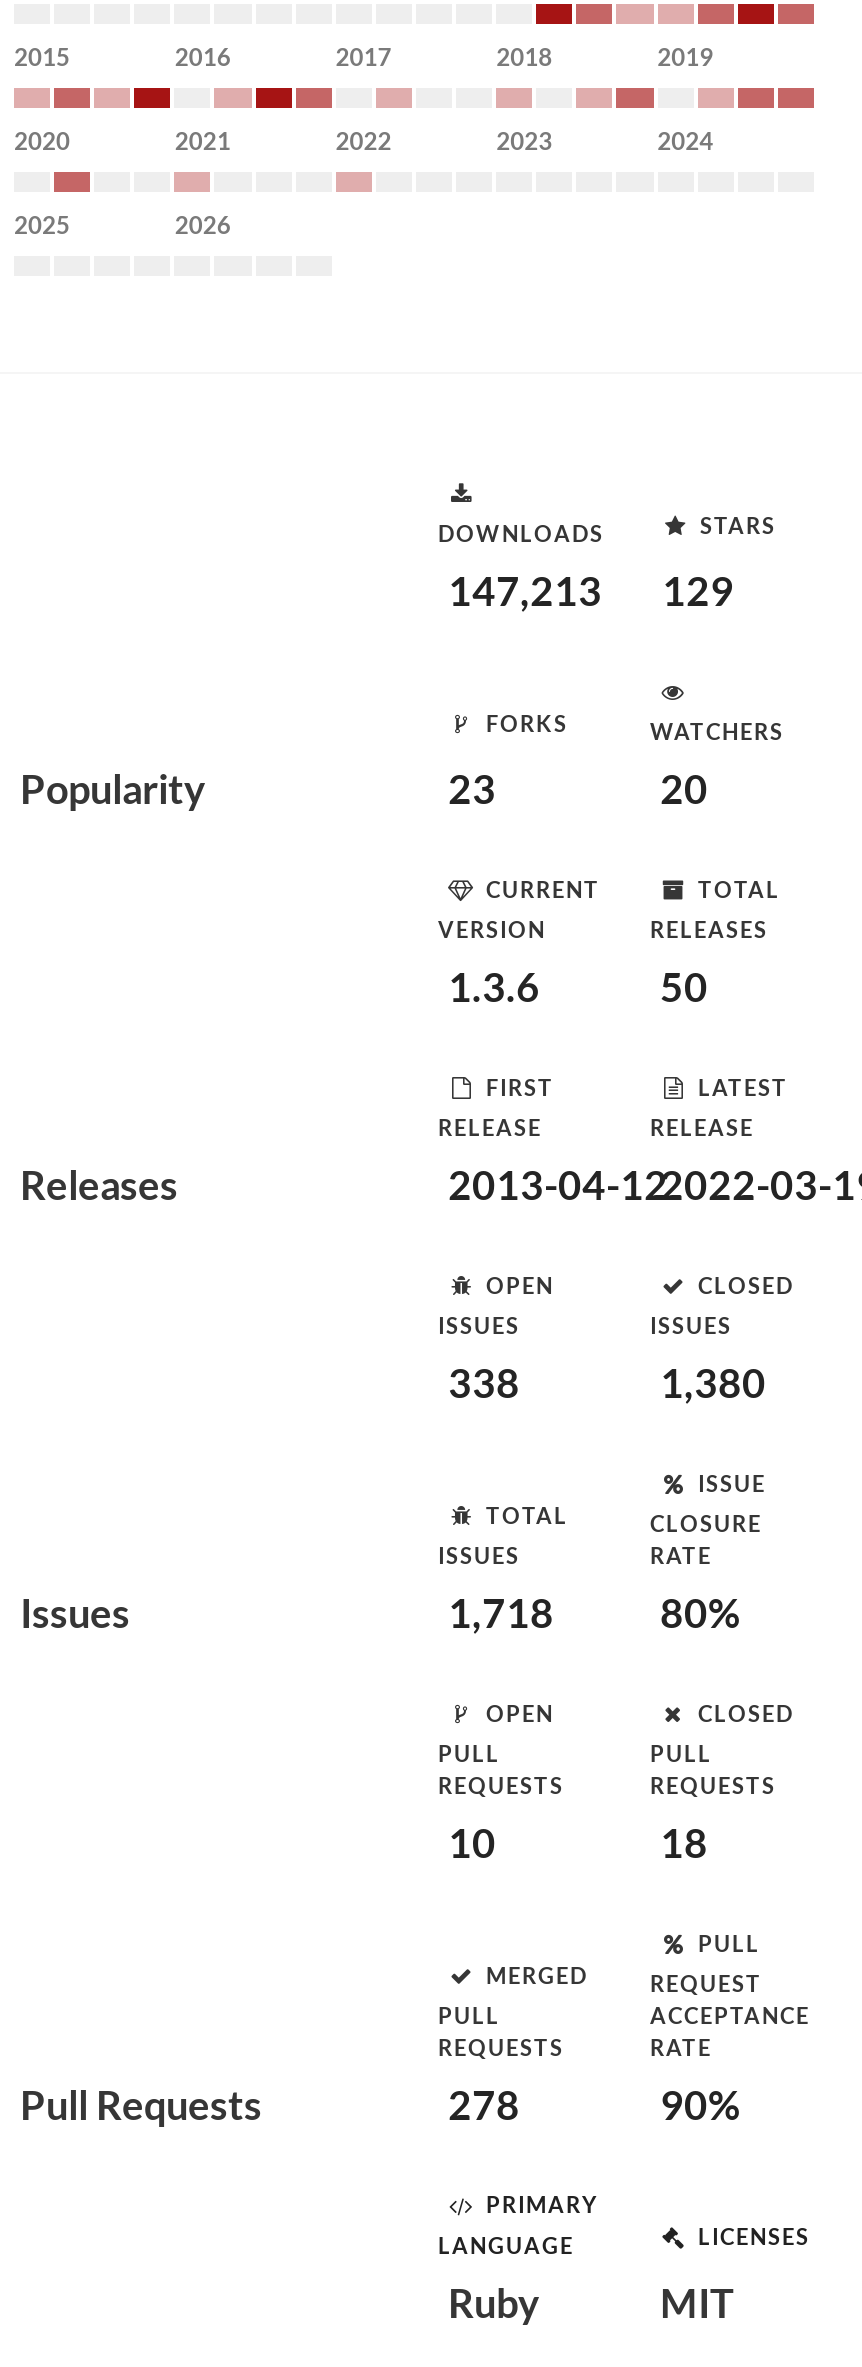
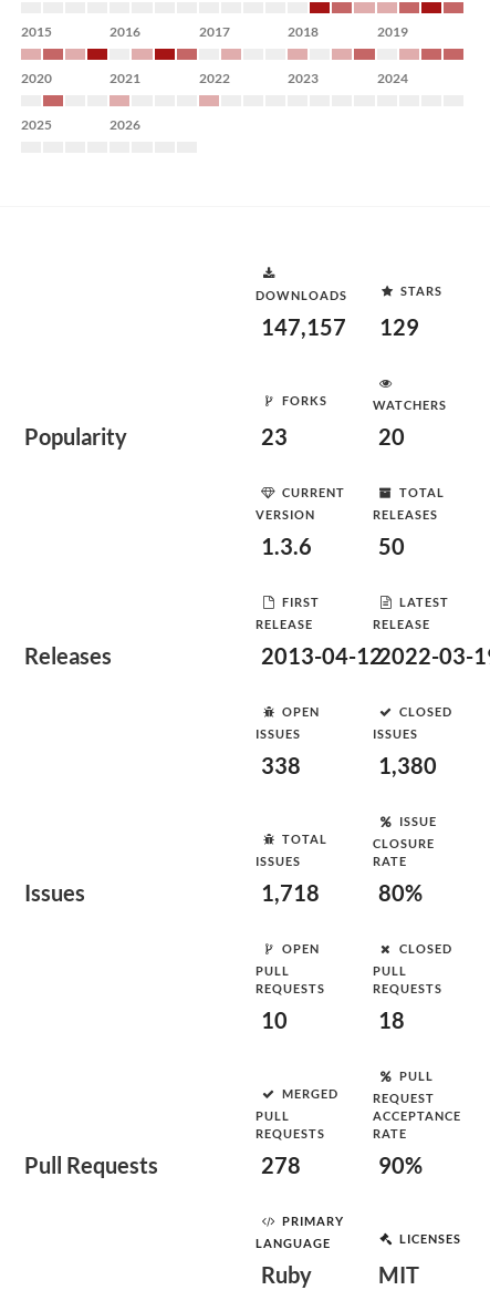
- 147,213 129
+ 147,157 129
